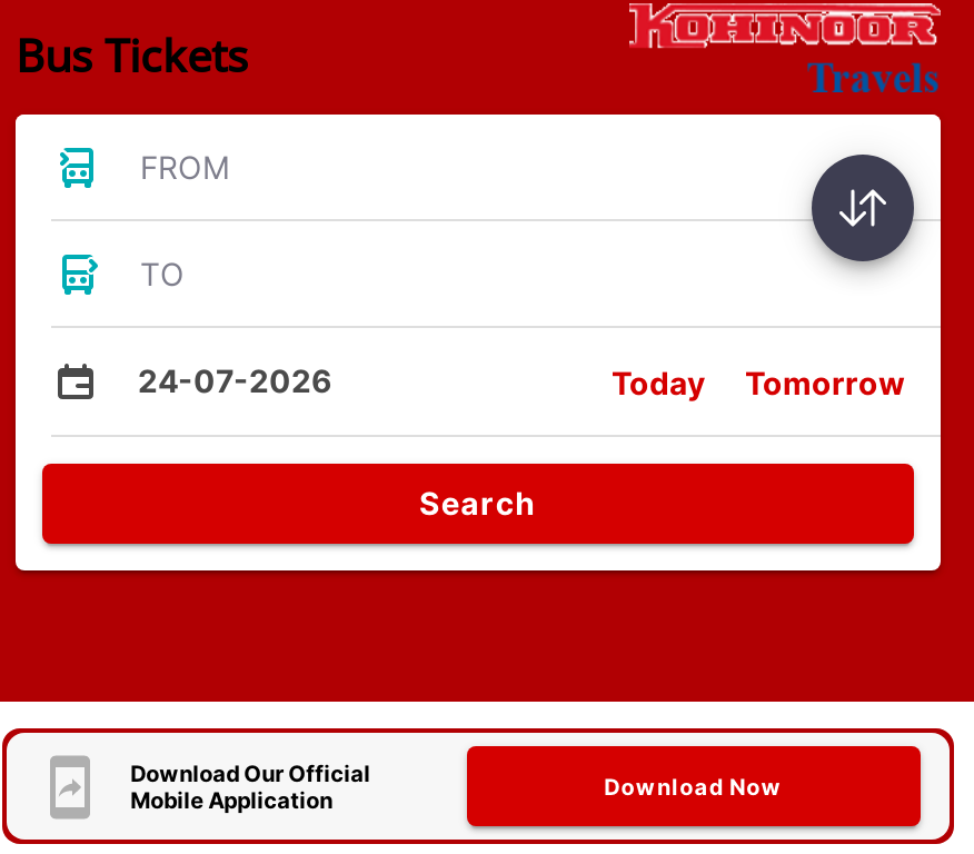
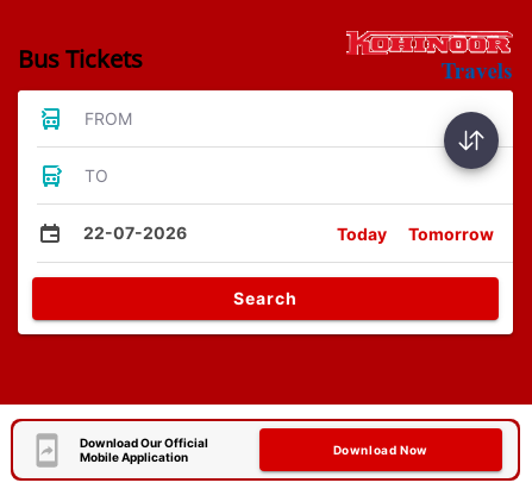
- 24-07-2026
+ 22-07-2026
